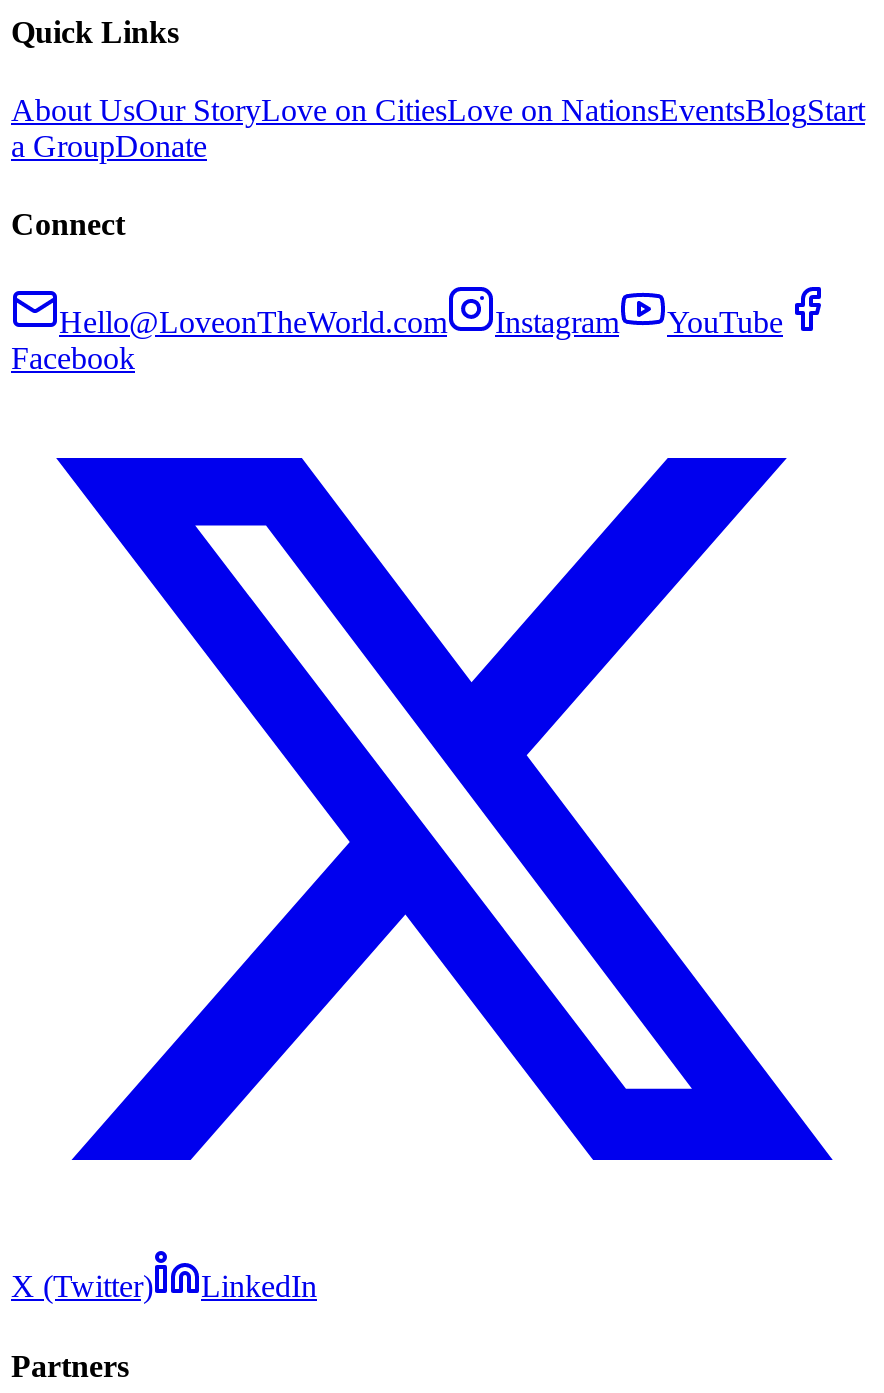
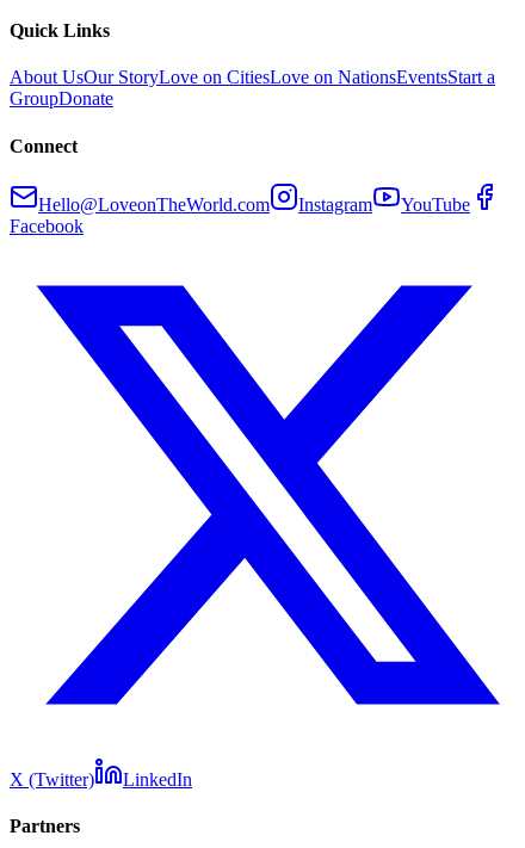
- About UsOur StoryLove on CitiesLove on NationsEventsBlogStart
- a GroupDonate
+ About UsOur StoryLove on CitiesLove on NationsEventsStart a
+ GroupDonate
